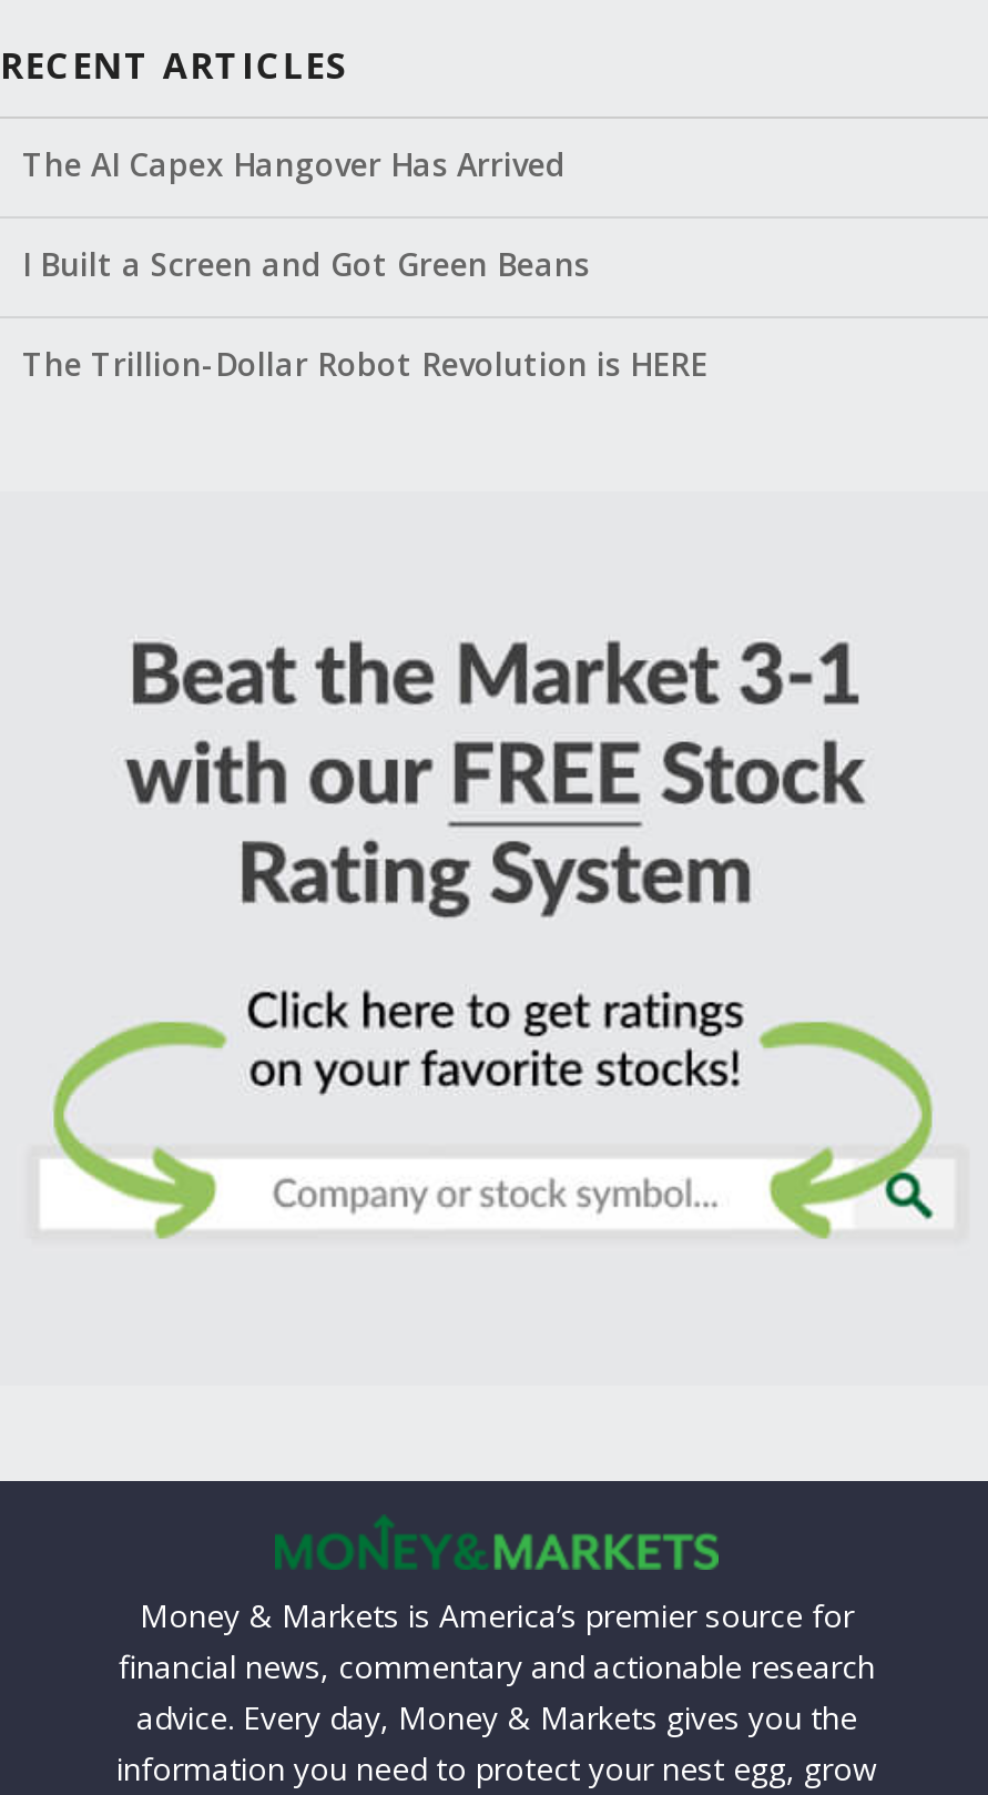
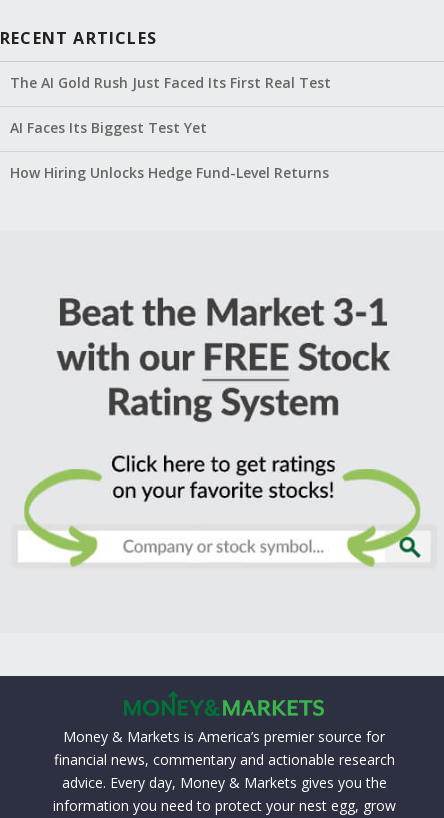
- The AI Capex Hangover Has Arrived
+ The AI Gold Rush Just Faced Its First Real Test

- I Built a Screen and Got Green Beans
+ AI Faces Its Biggest Test Yet

- The Trillion-Dollar Robot Revolution is HERE
+ How Hiring Unlocks Hedge Fund-Level Returns
